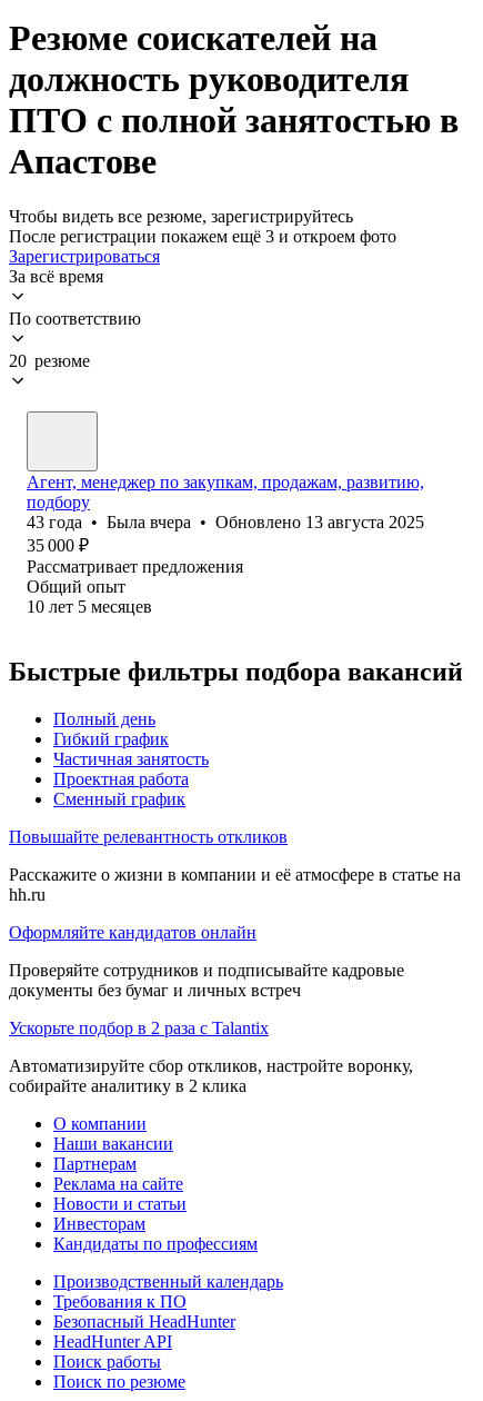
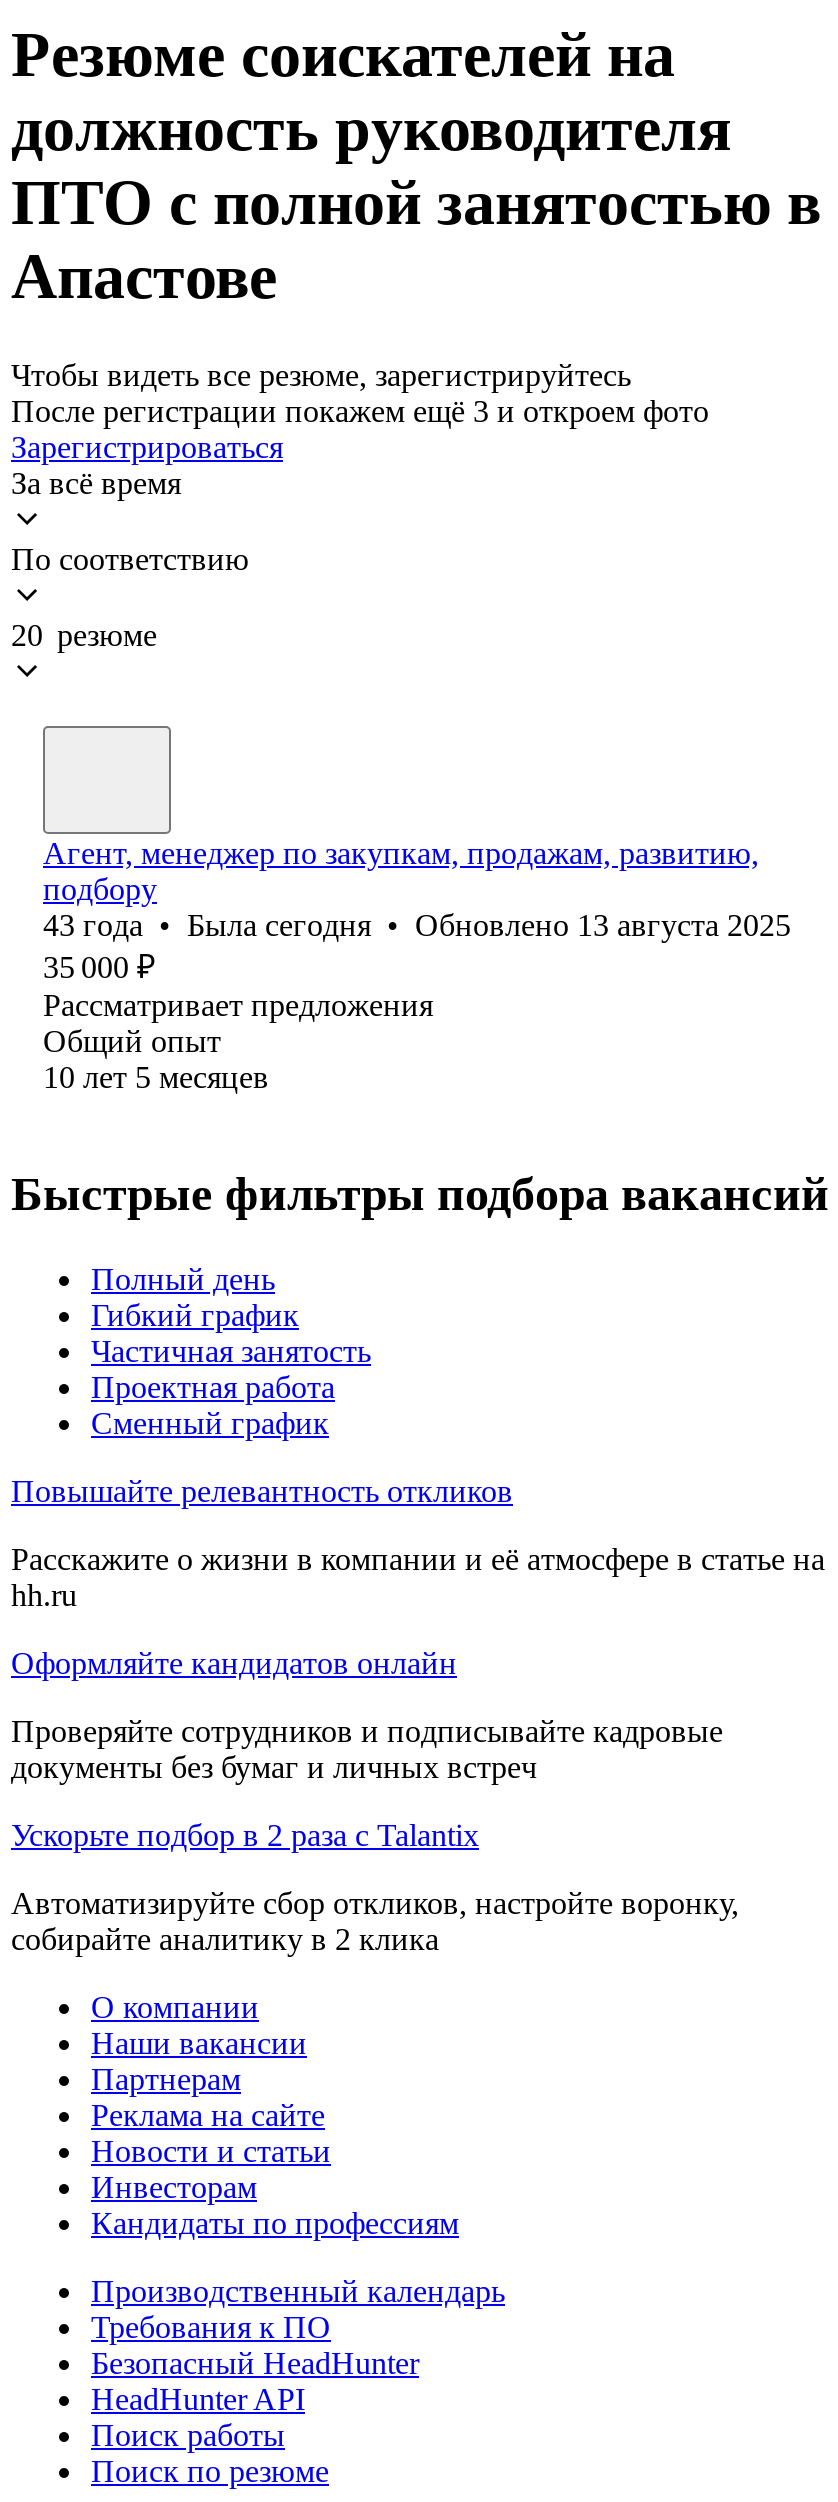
- 43 года • Была вчера • Обновлено 13 августа 2025
+ 43 года • Была сегодня • Обновлено 13 августа 2025
